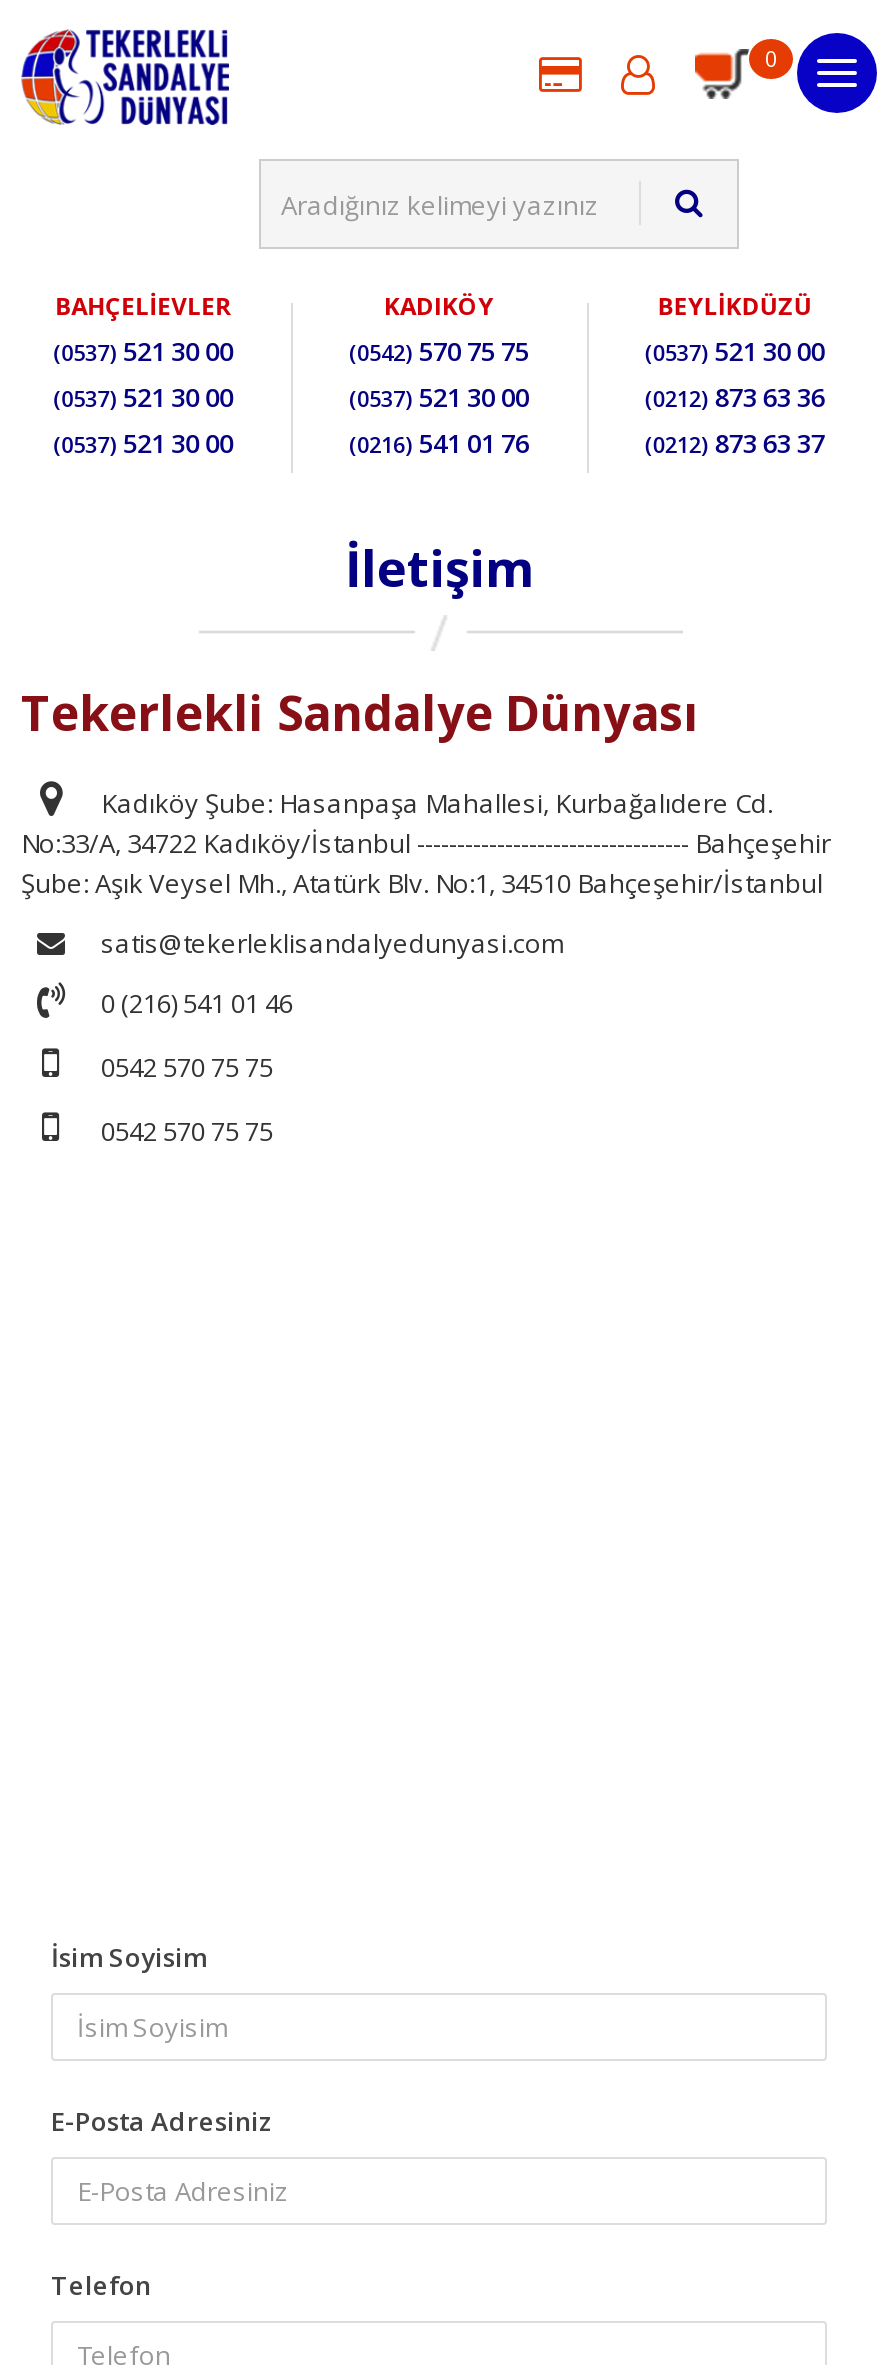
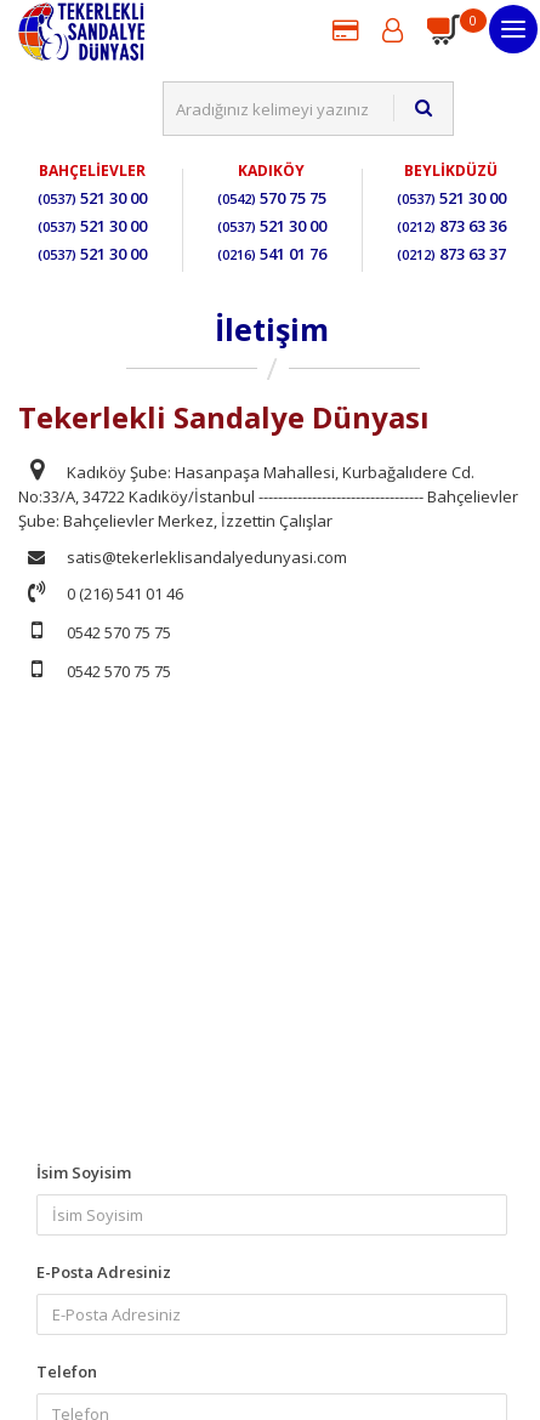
- No:33/A, 34722 Kadıköy/İstanbul ---------------------------------- Bahçeşehir
- Şube: Aşık Veysel Mh., Atatürk Blv. No:1, 34510 Bahçeşehir/İstanbul
+ No:33/A, 34722 Kadıköy/İstanbul ---------------------------------- Bahçelievler
+ Şube: Bahçelievler Merkez, İzzettin Çalışlar
